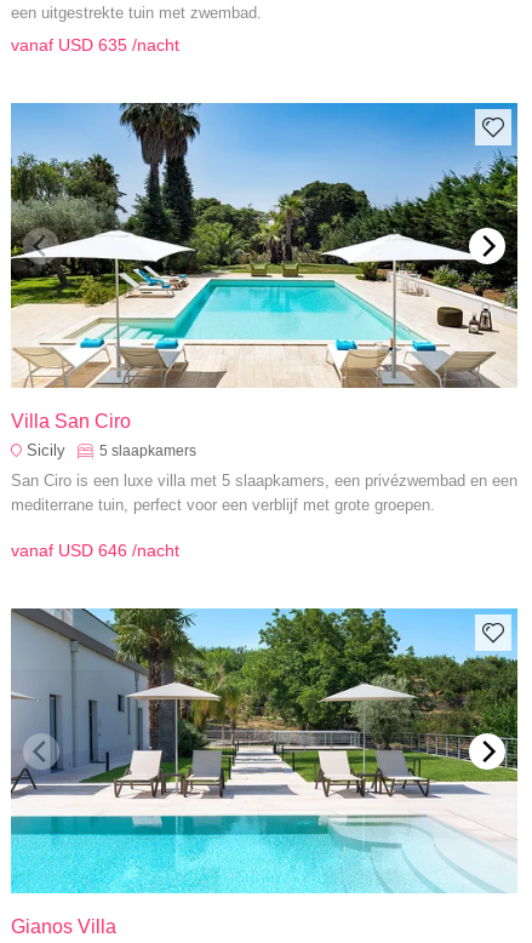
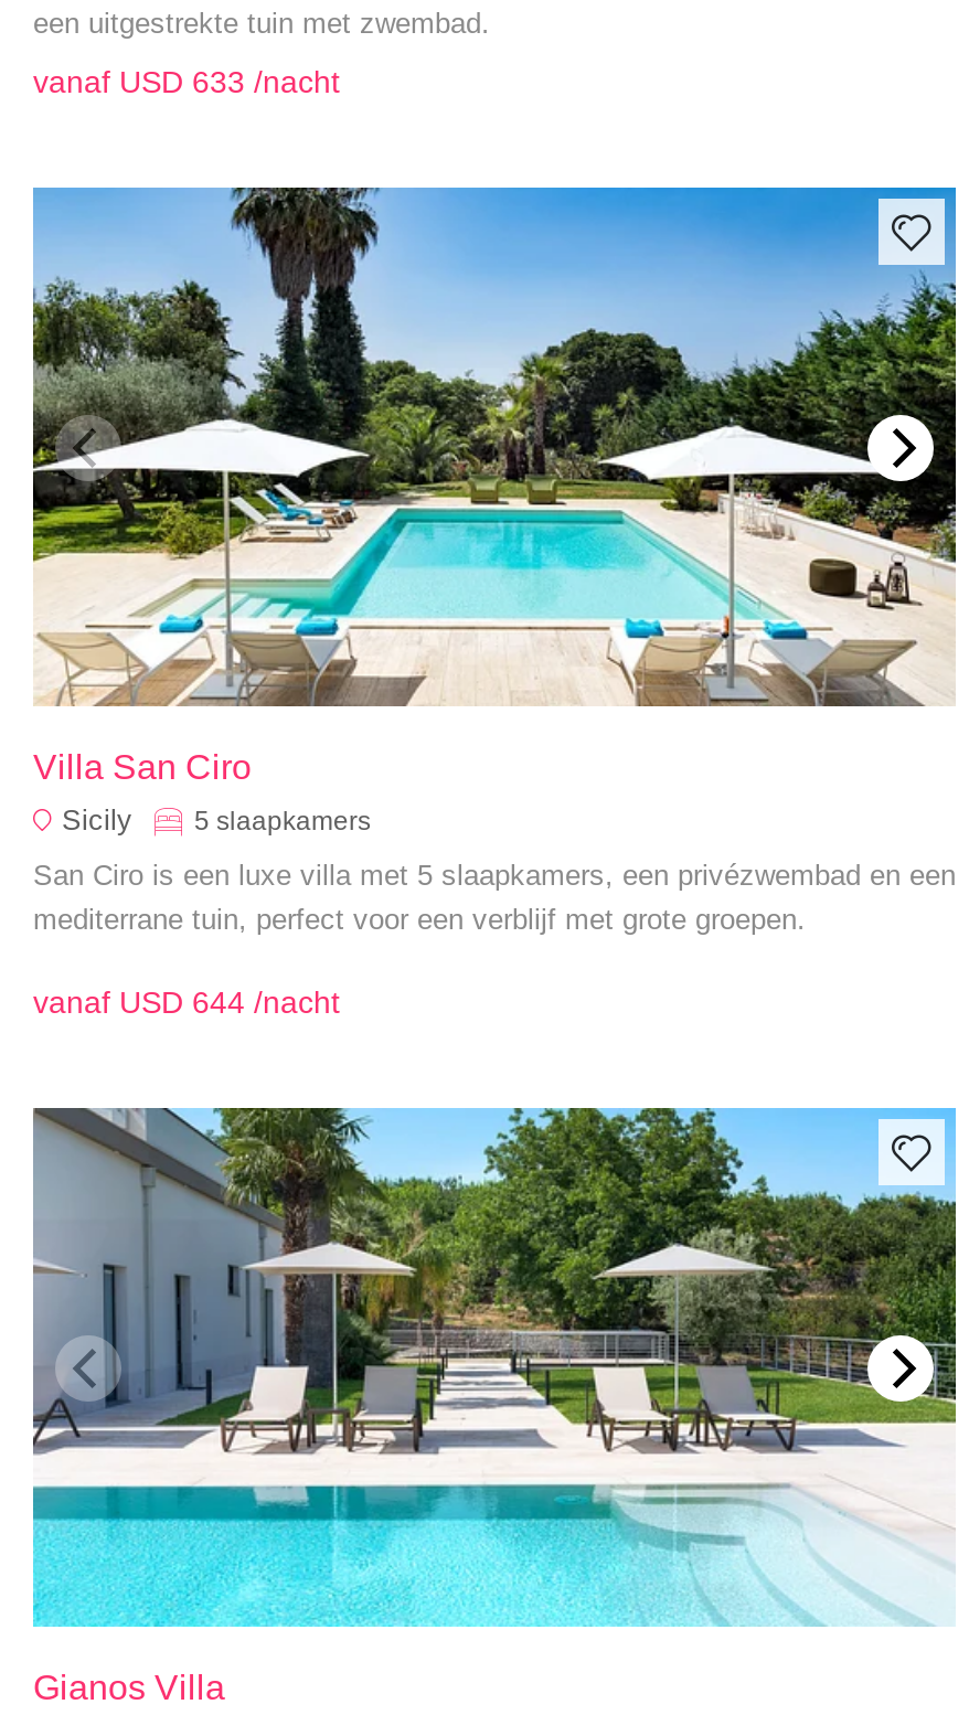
- vanaf USD 635 /nacht
+ vanaf USD 633 /nacht

- vanaf USD 646 /nacht
+ vanaf USD 644 /nacht
